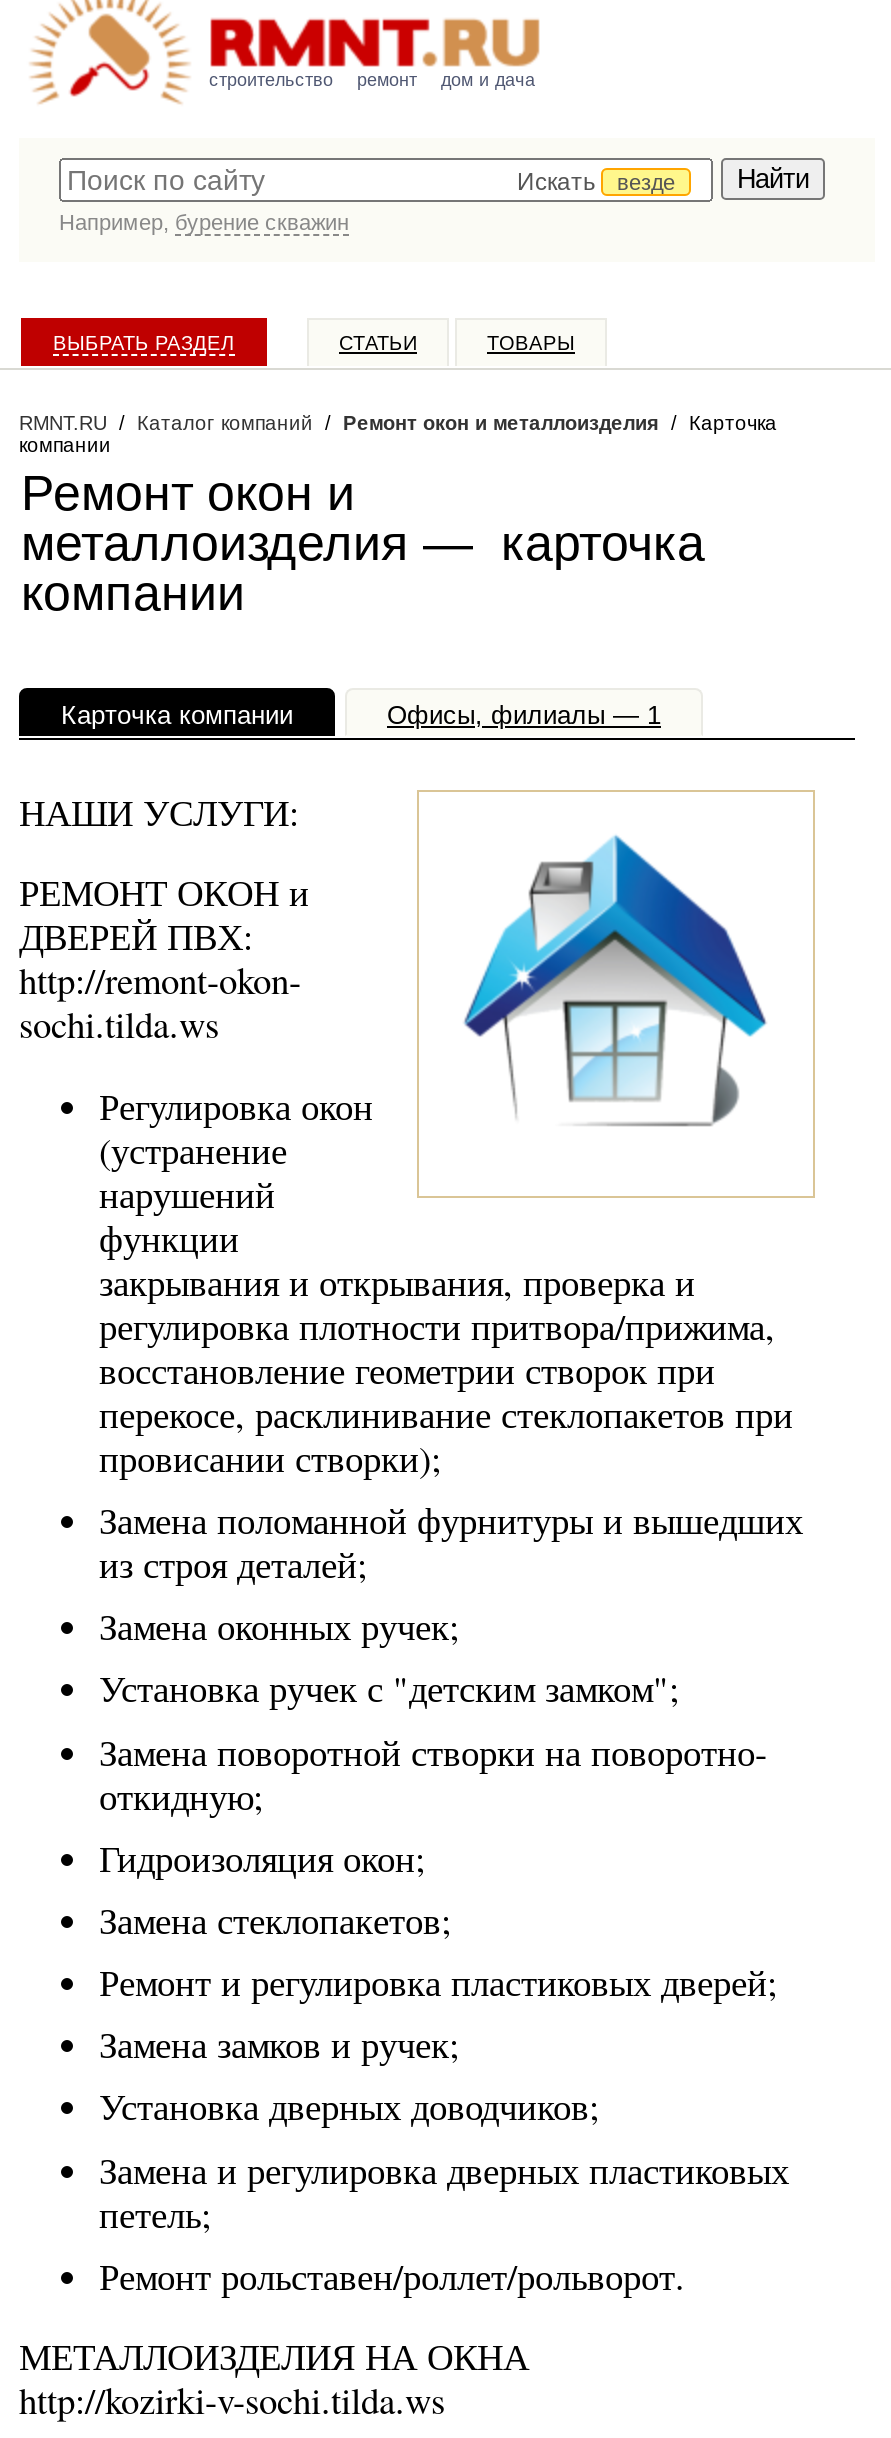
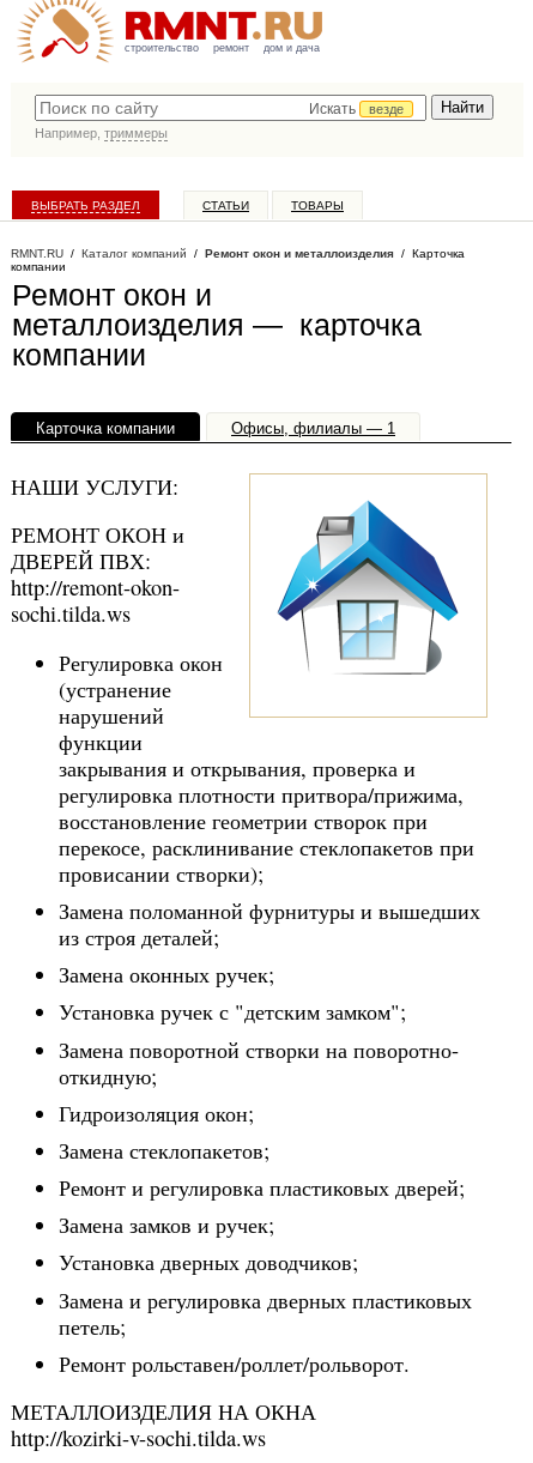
- Например, бурение скважин
+ Например, триммеры
